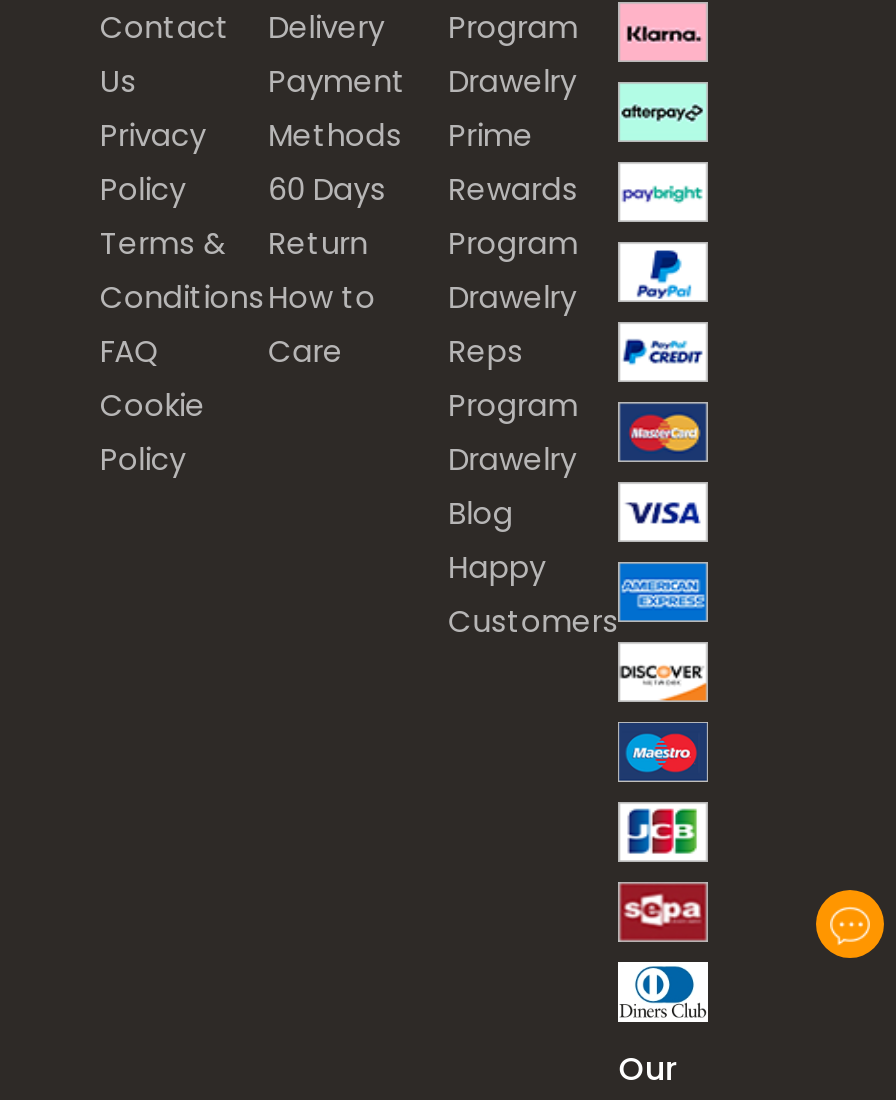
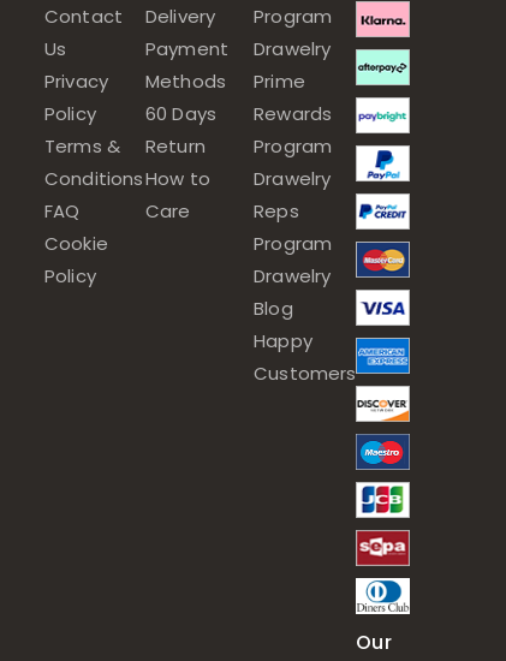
- [image]
